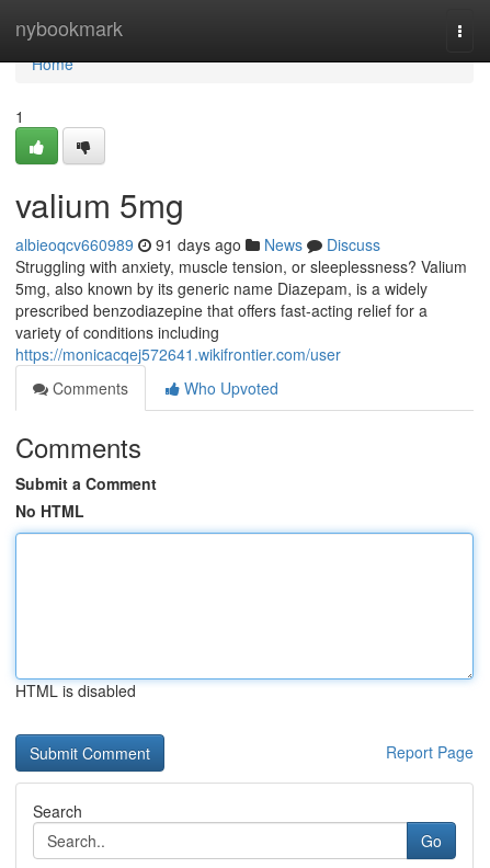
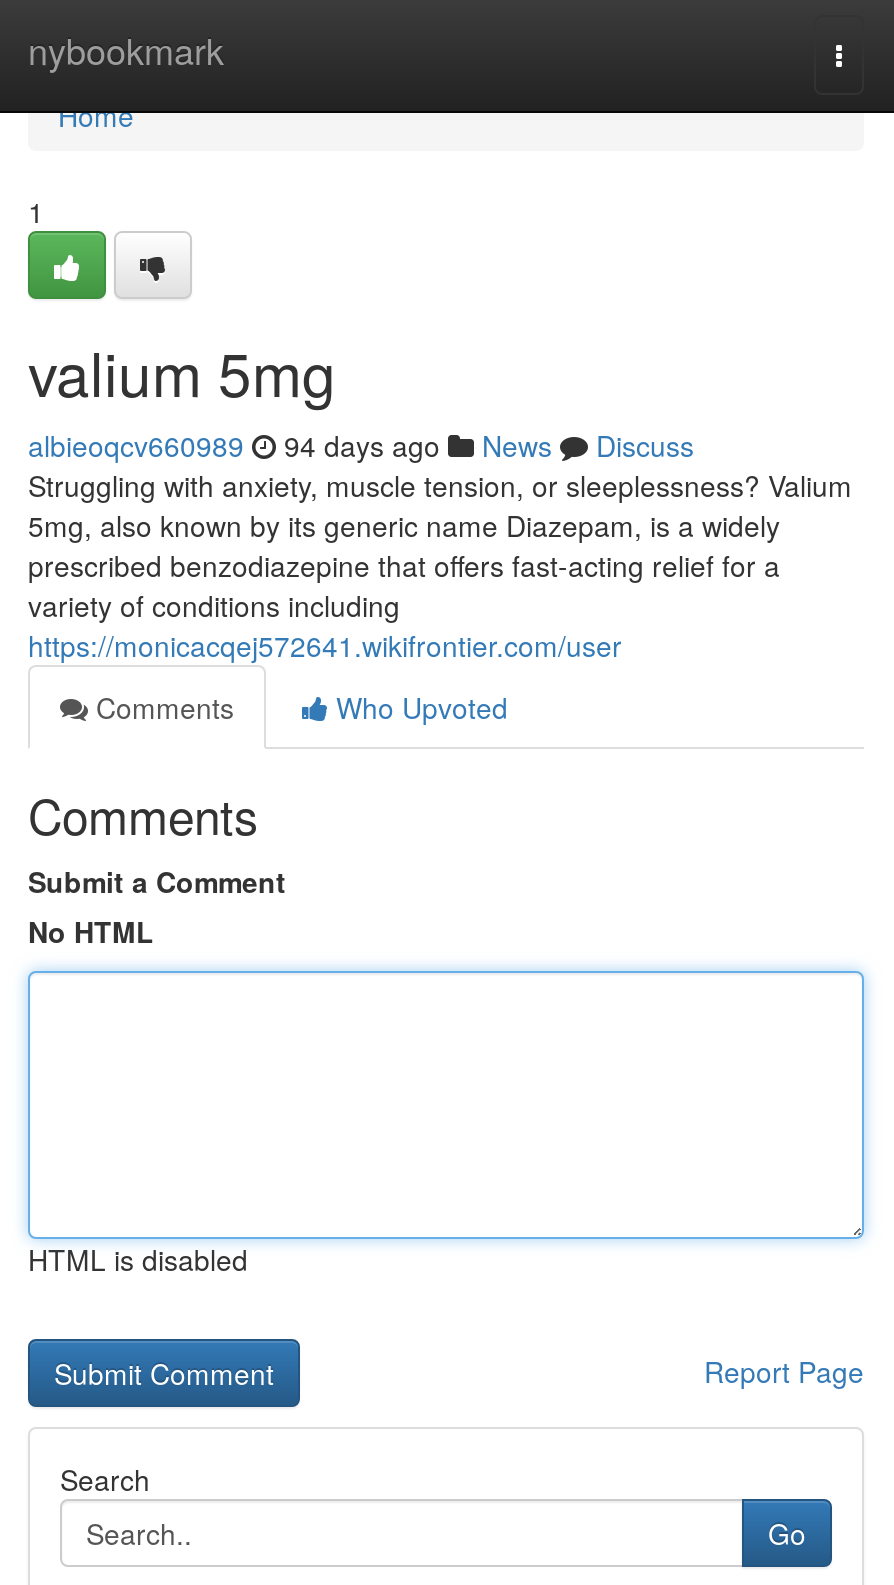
- albieoqcv660989 91 days ago News Discuss
+ albieoqcv660989 94 days ago News Discuss
